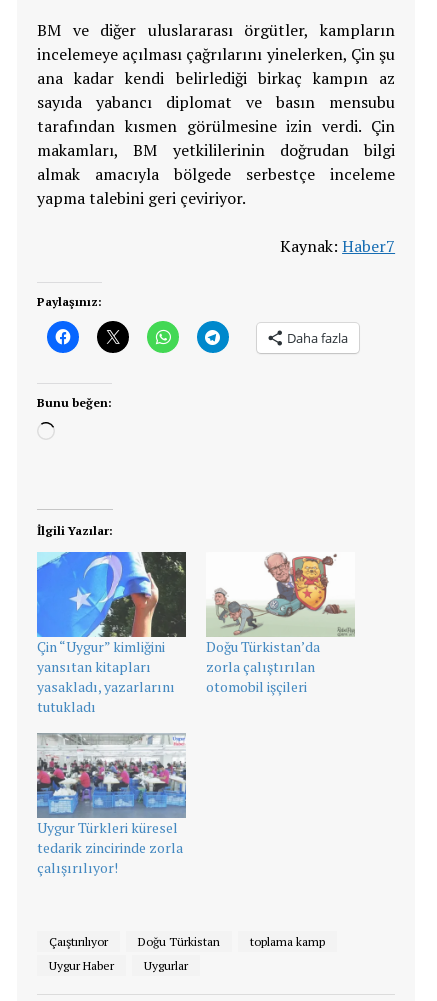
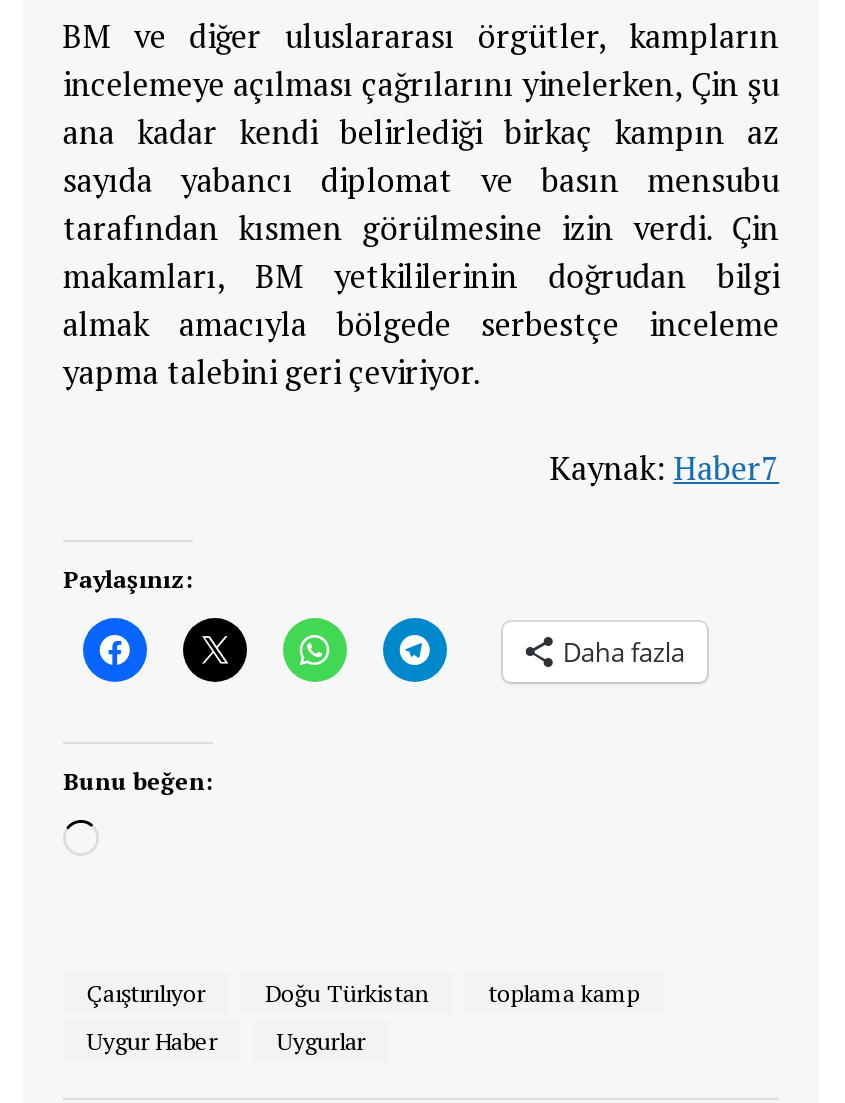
- İlgili Yazılar:

- [image]
- Çin “Uygur” kimliğini
- yansıtan kitapları
- yasakladı, yazarlarını
- tutukladı

- [image]
- Doğu Türkistan’da
- zorla çalıştırılan
- otomobil işçileri

- [image]
- Uygur Türkleri küresel
- tedarik zincirinde zorla
- çalışırılıyor!
